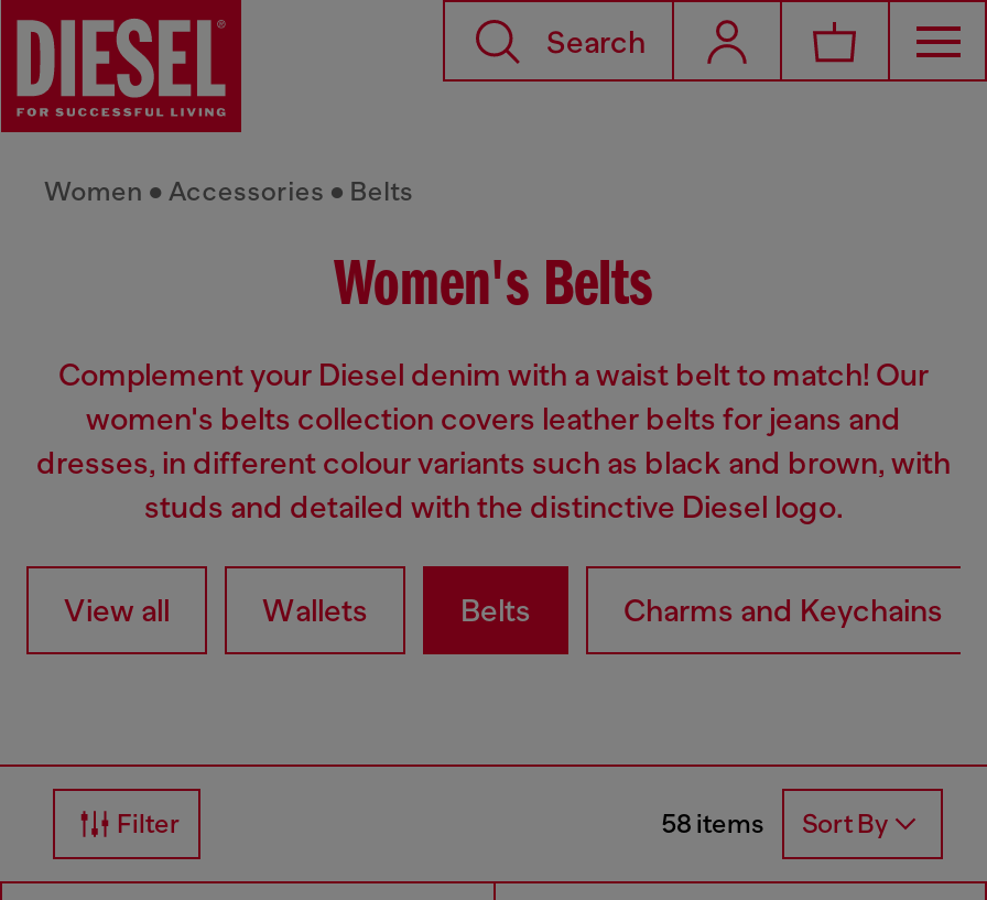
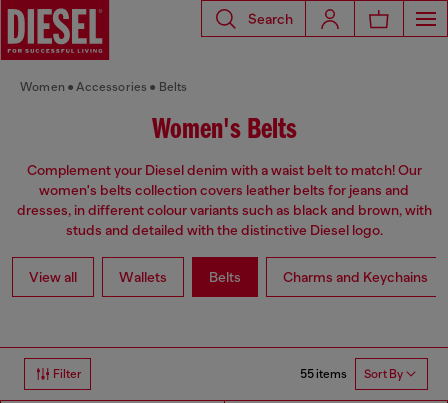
- 58 items Sort By
+ 55 items Sort By
